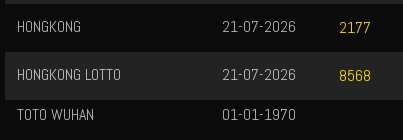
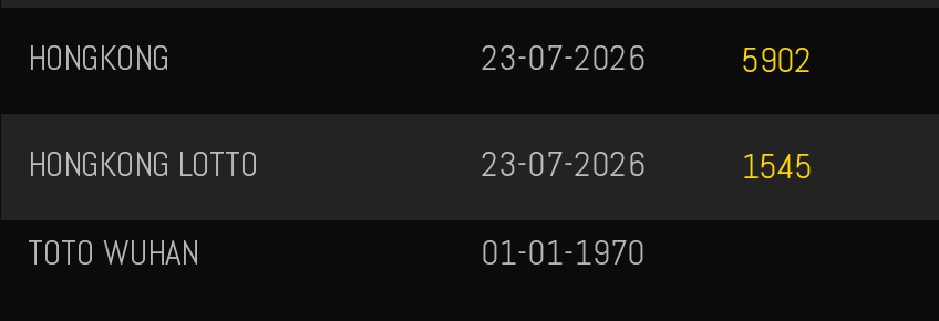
- 21-07-2026
+ 23-07-2026

- 2177
+ 5902

- 21-07-2026
+ 23-07-2026

- 8568
+ 1545
